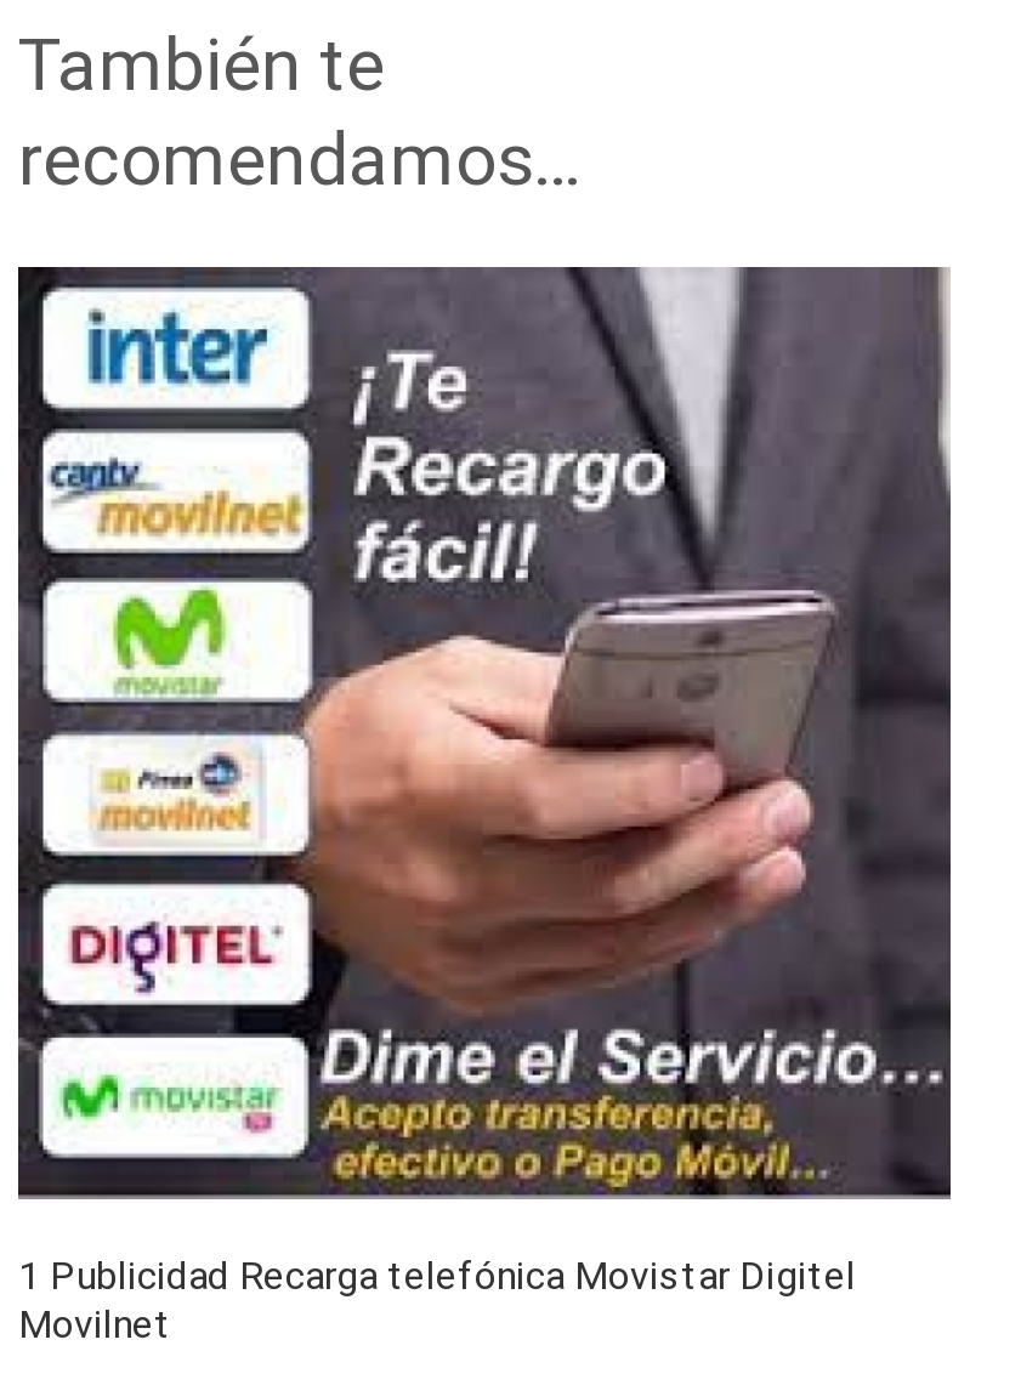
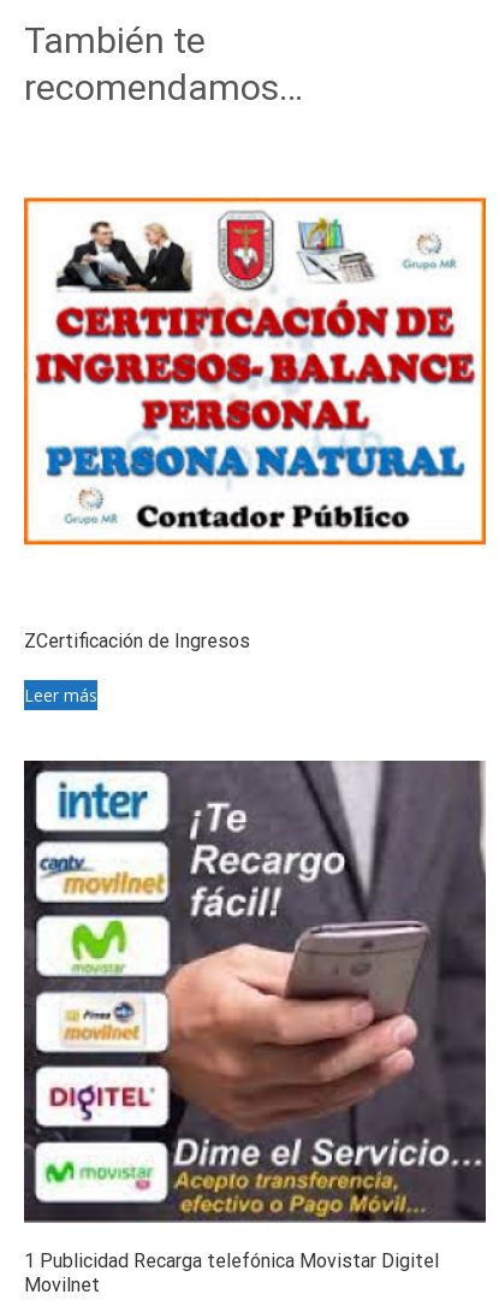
+ [image]

+ ZCertificación de Ingresos
+ Leer más
